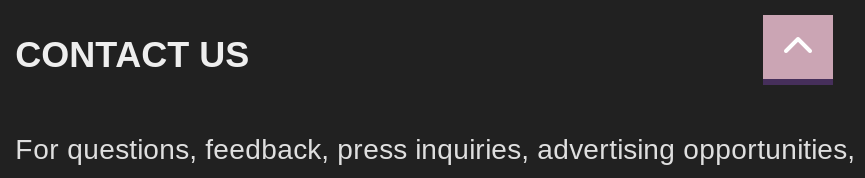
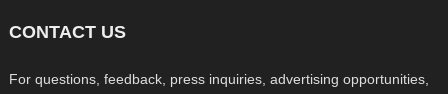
- [image]
